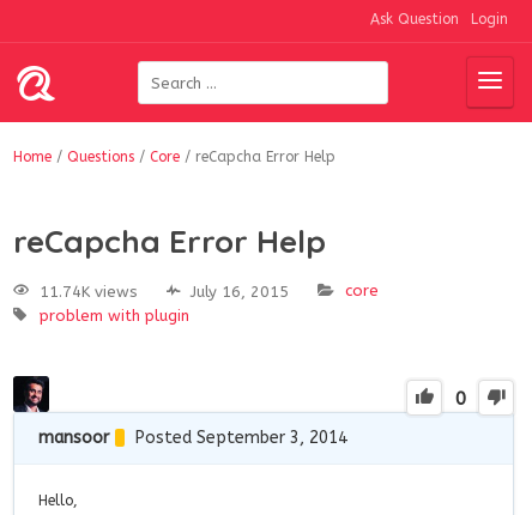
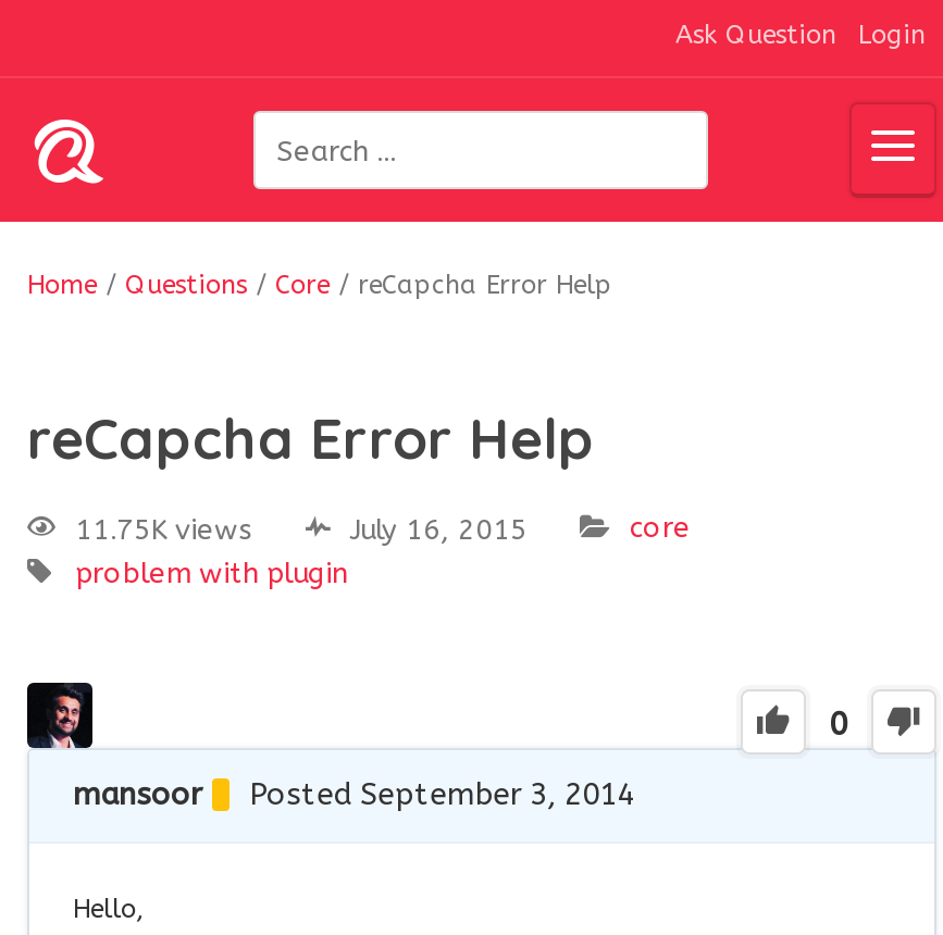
- 11.74K views
+ 11.75K views
